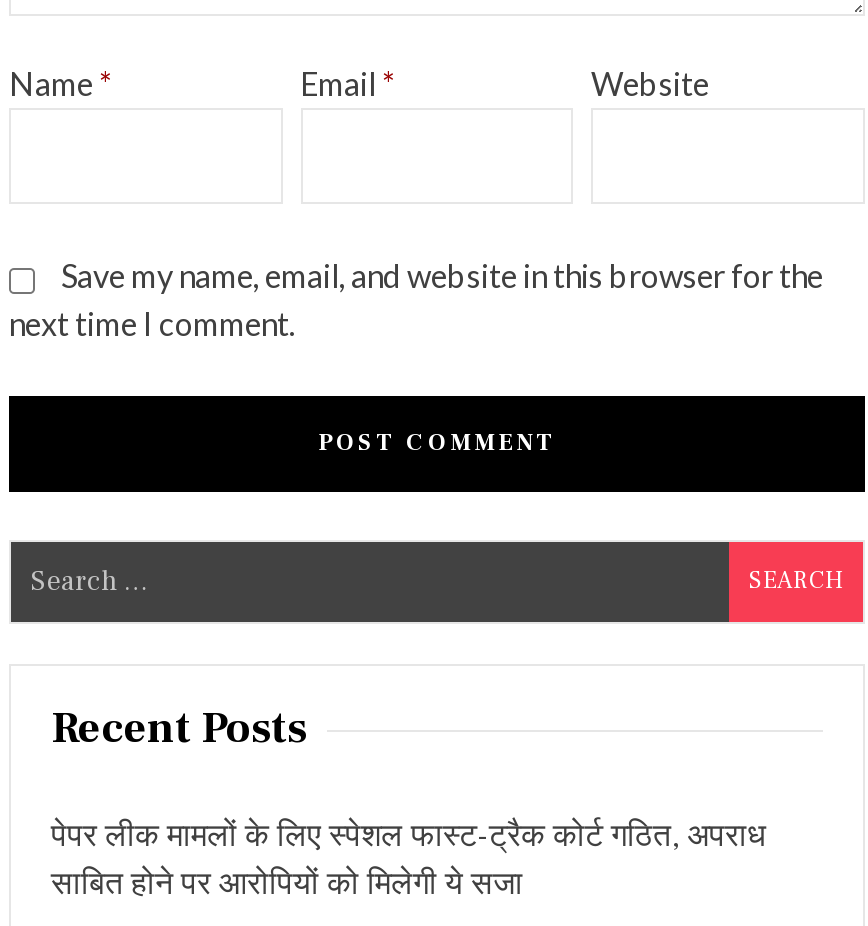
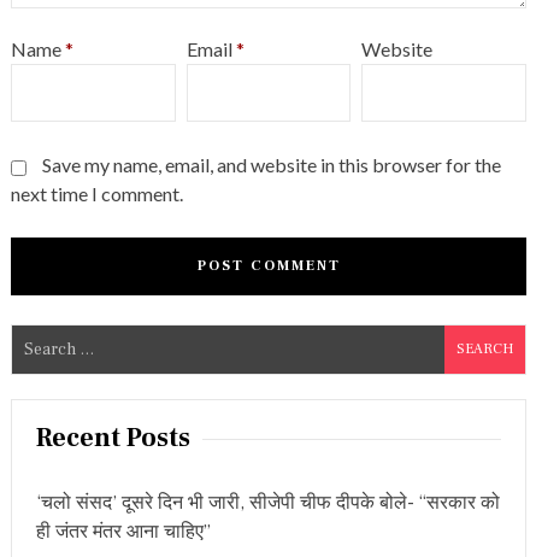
- पेपर लीक मामलों के लिए स्पेशल फास्ट-ट्रैक कोर्ट गठित, अपराध
- साबित होने पर आरोपियों को मिलेगी ये सजा
+ ‘चलो संसद’ दूसरे दिन भी जारी, सीजेपी चीफ दीपके बोले- “सरकार को
+ ही जंतर मंतर आना चाहिए”
